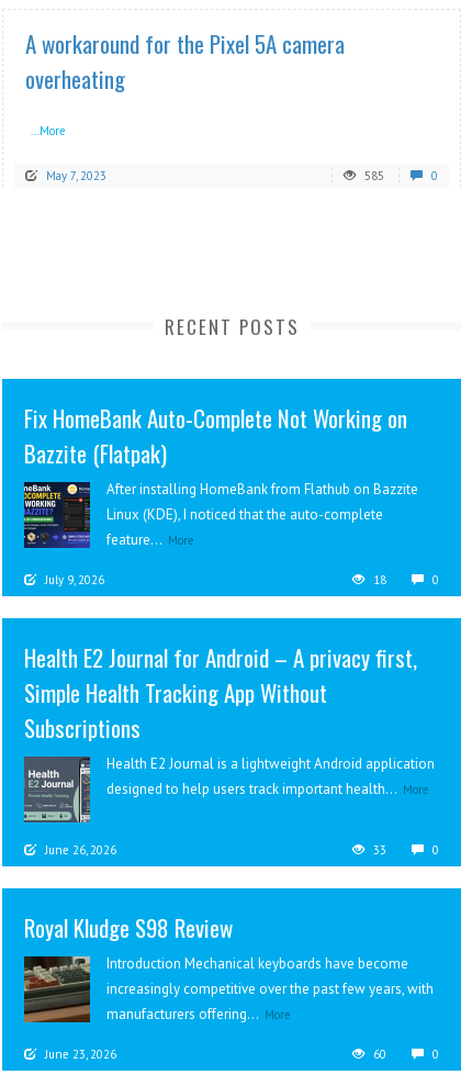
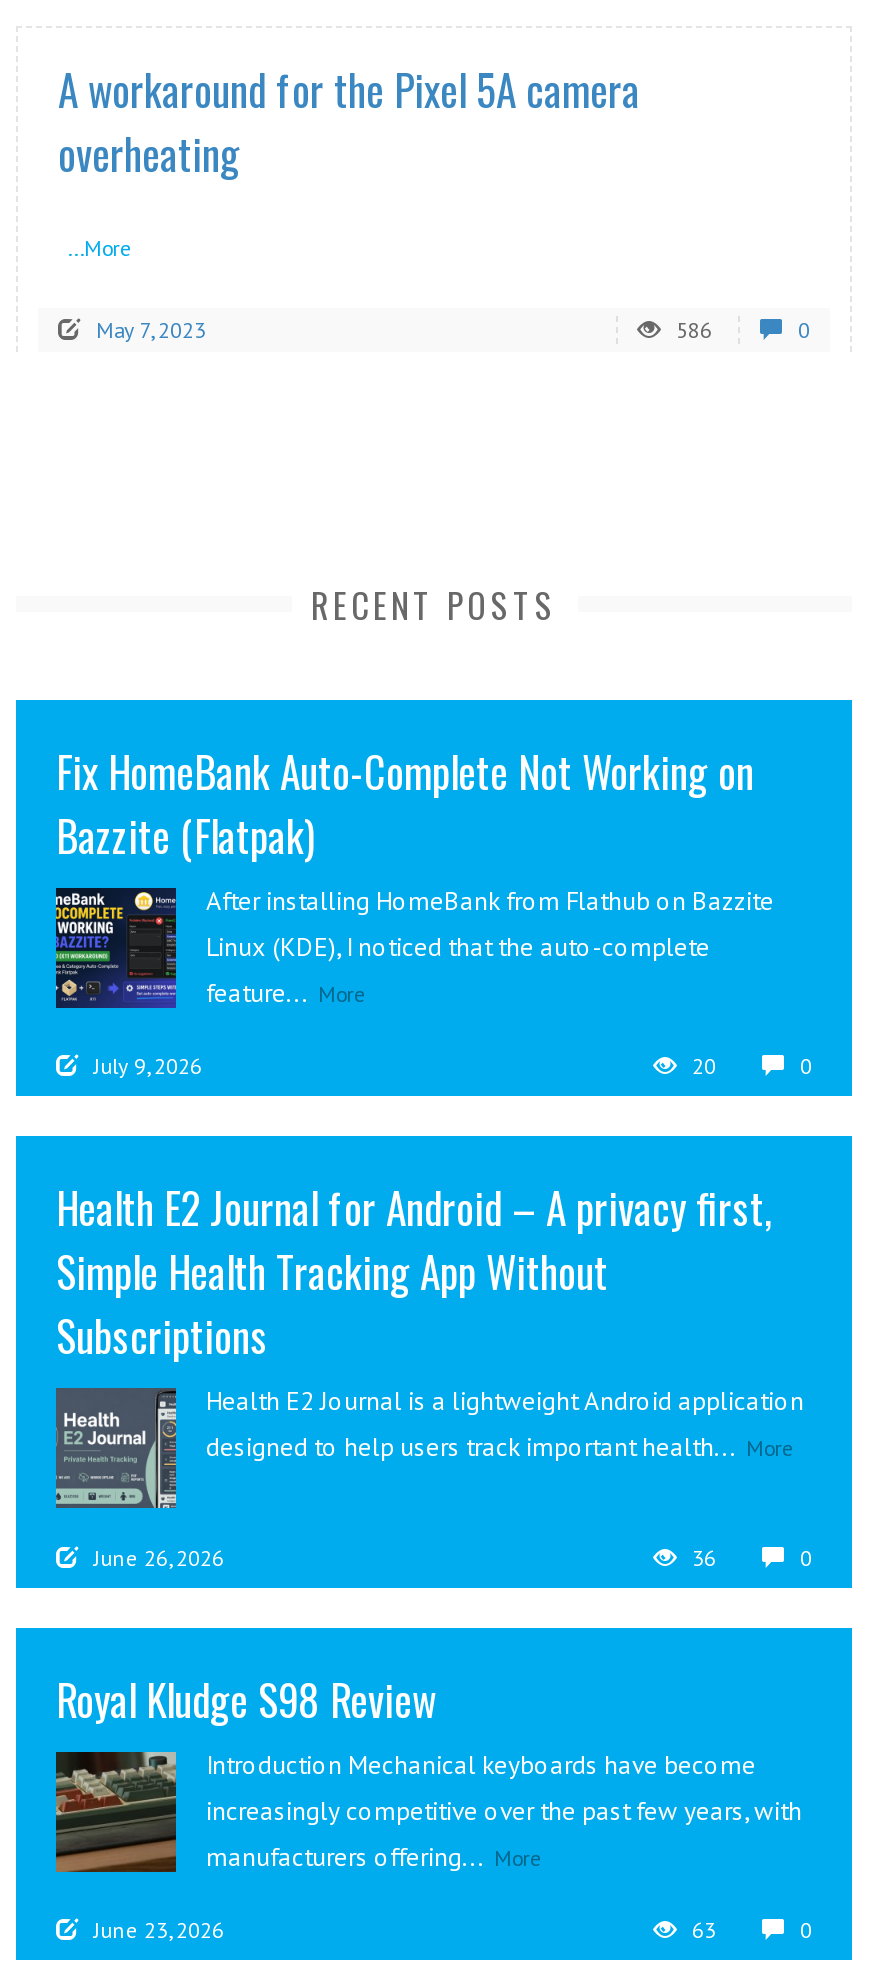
- 585
+ 586

- 18
+ 20

- 33
+ 36

- 60
+ 63
